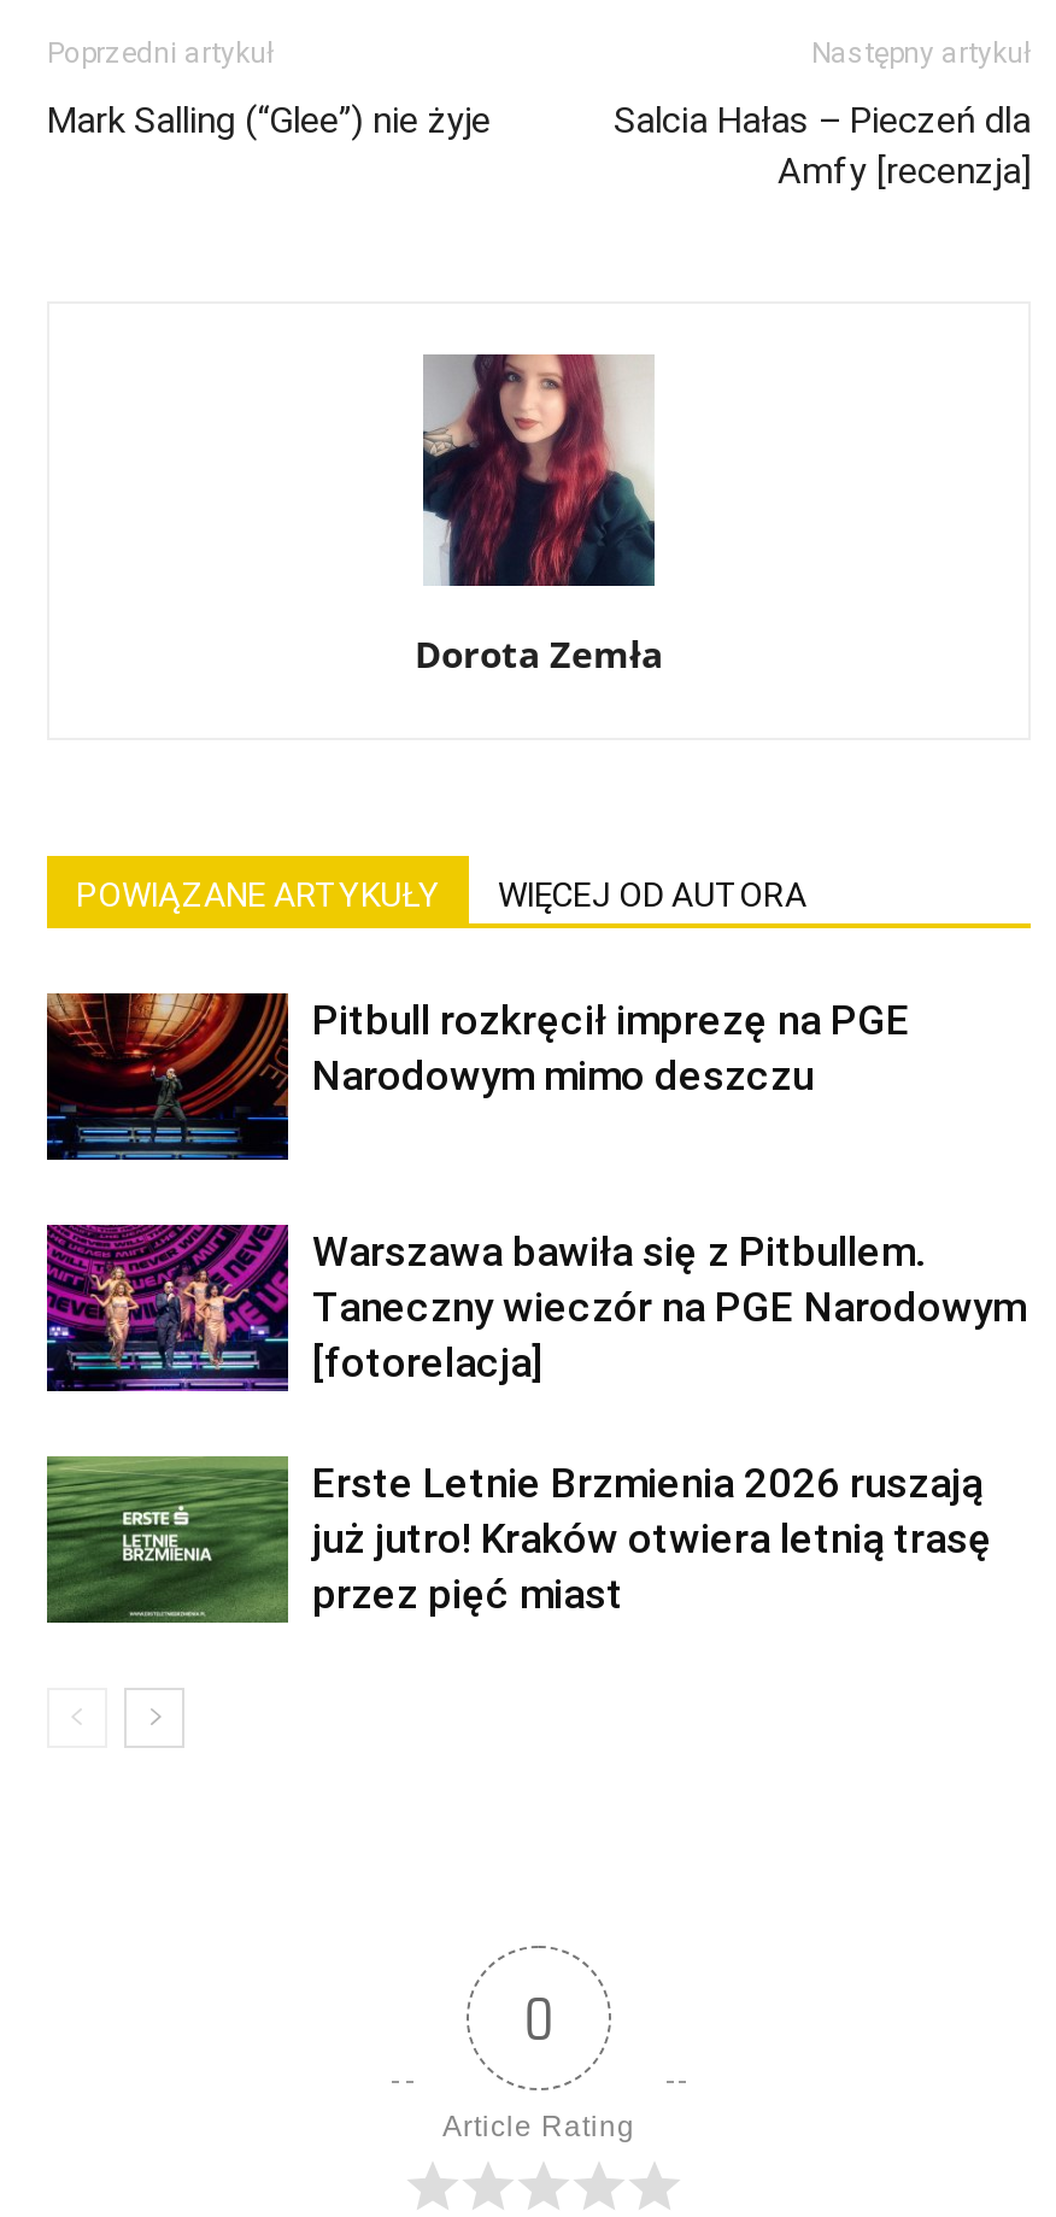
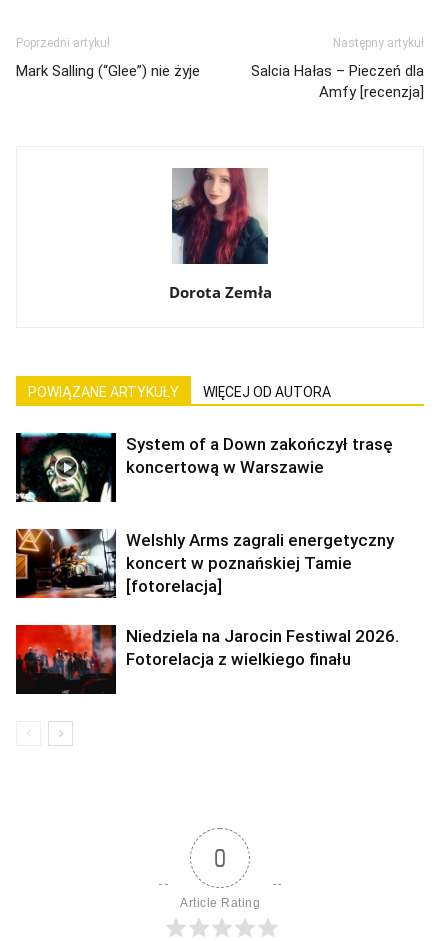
- [image]
- Pitbull rozkręcił imprezę na PGE
- Narodowym mimo deszczu
+ [image]
+ System of a Down zakończył trasę
+ koncertową w Warszawie

- [image]
- Warszawa bawiła się z Pitbullem.
- Taneczny wieczór na PGE Narodowym
+ [image]
+ Welshly Arms zagrali energetyczny
+ koncert w poznańskiej Tamie

- [image]
- Erste Letnie Brzmienia 2026 ruszają
- już jutro! Kraków otwiera letnią trasę
- przez pięć miast
+ [image]
+ Niedziela na Jarocin Festiwal 2026.
+ Fotorelacja z wielkiego finału
